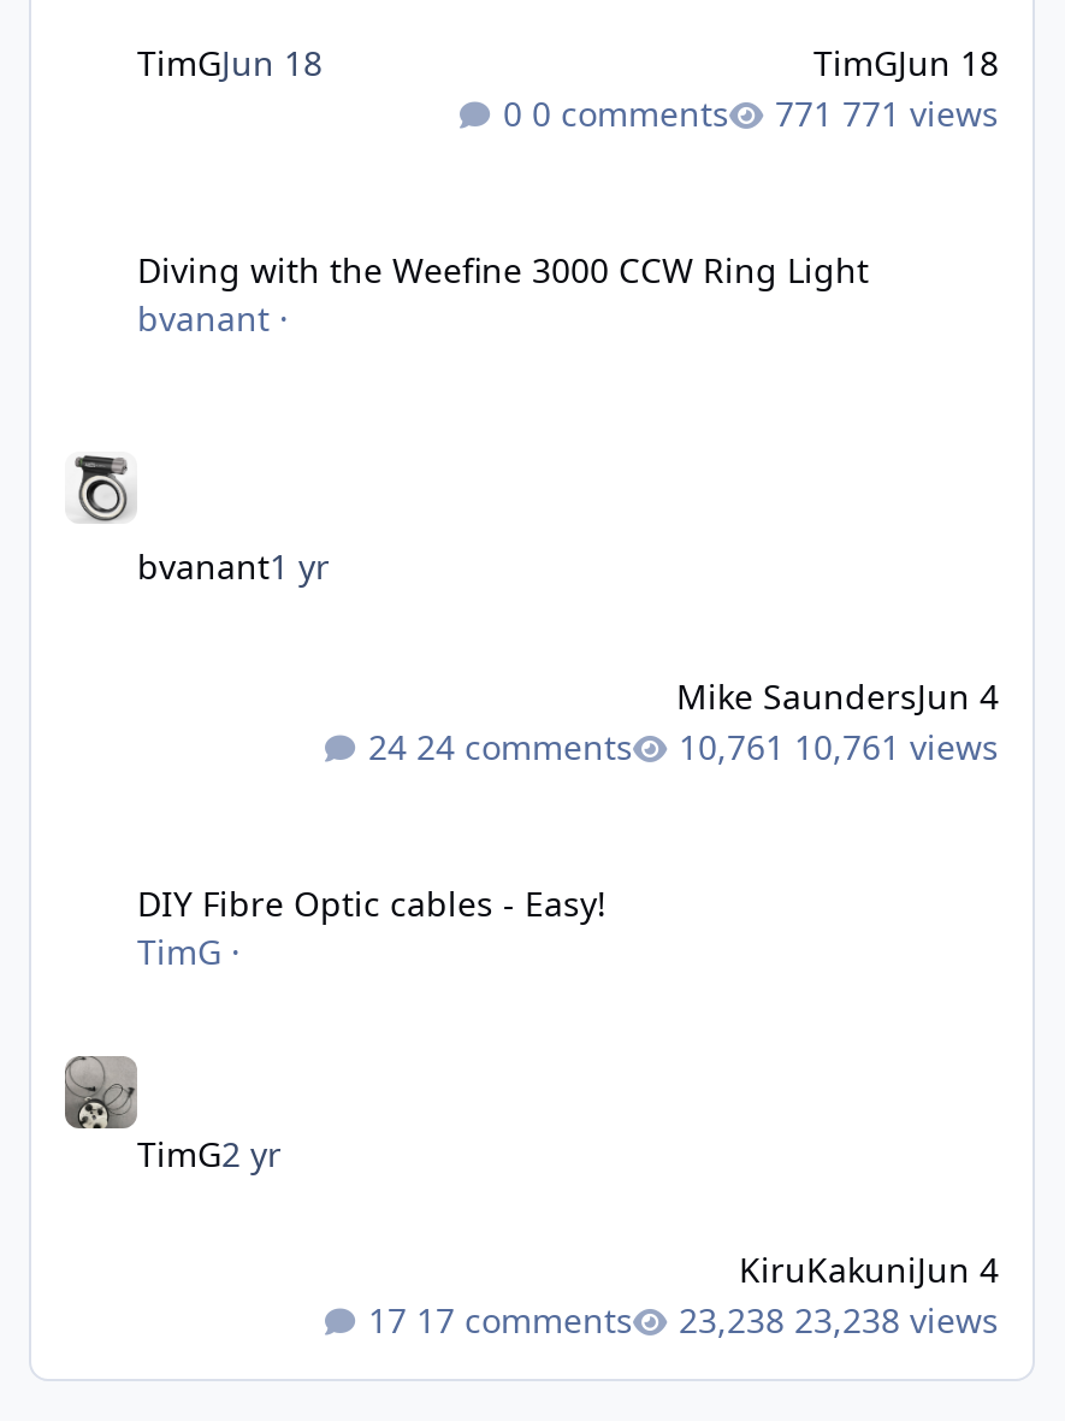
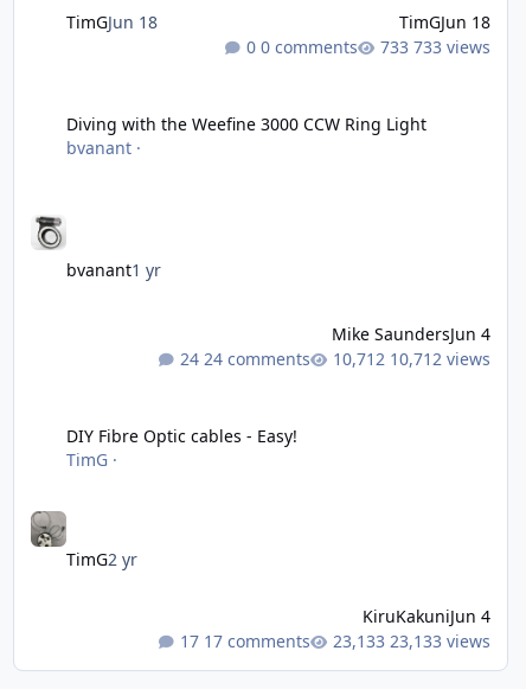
- 771 views
+ 733 views

- 10,761 views
+ 10,712 views

- 23,238 views
+ 23,133 views
